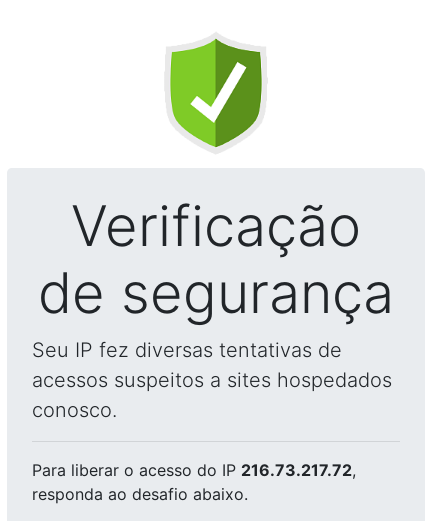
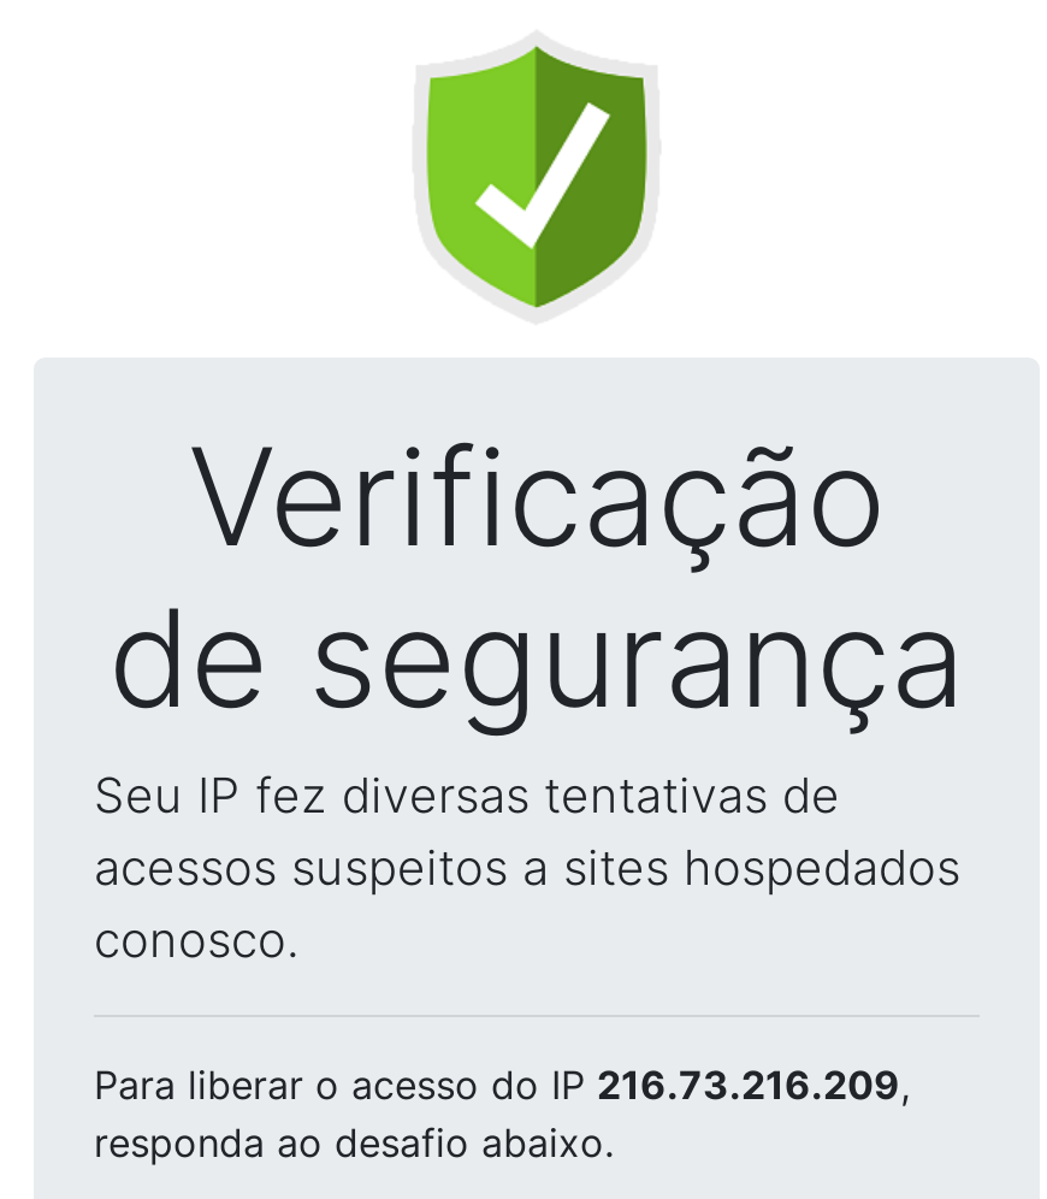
- Para liberar o acesso do IP 216.73.217.72,
+ Para liberar o acesso do IP 216.73.216.209,
